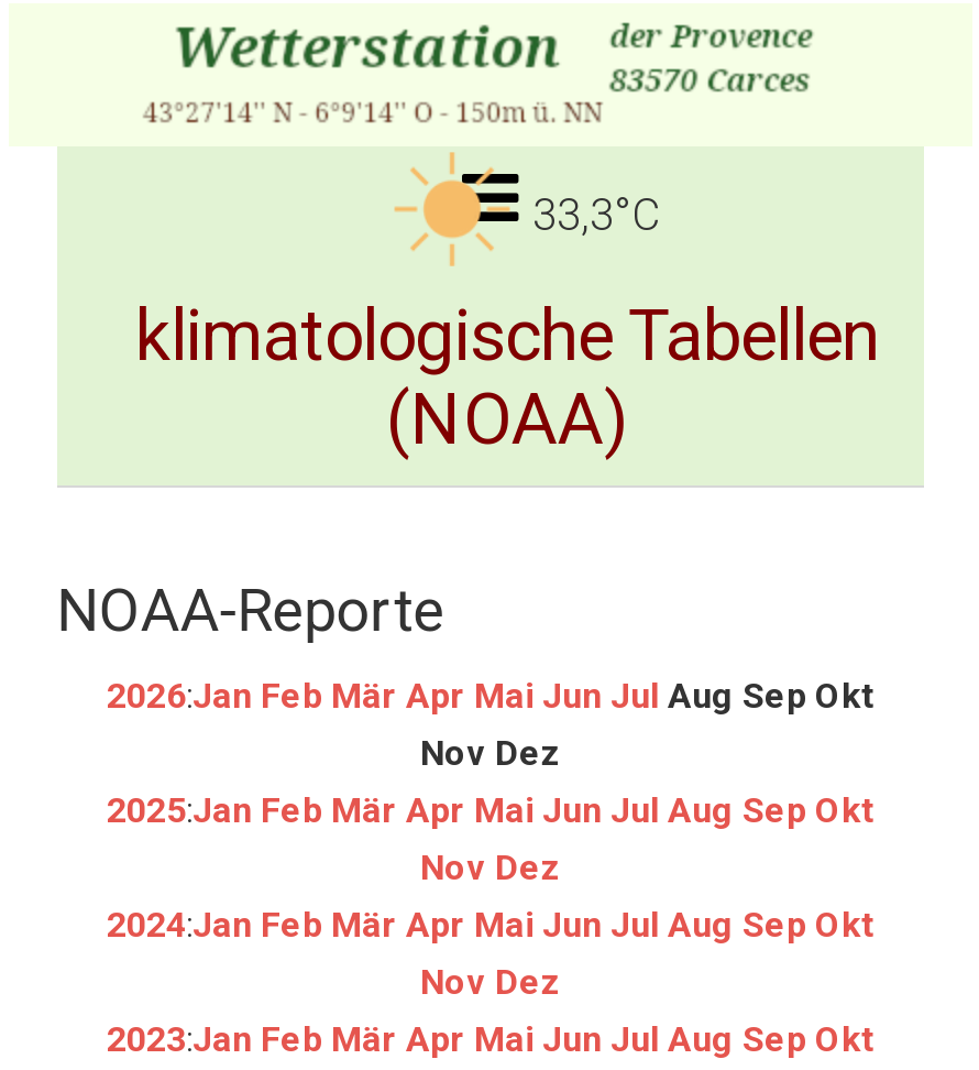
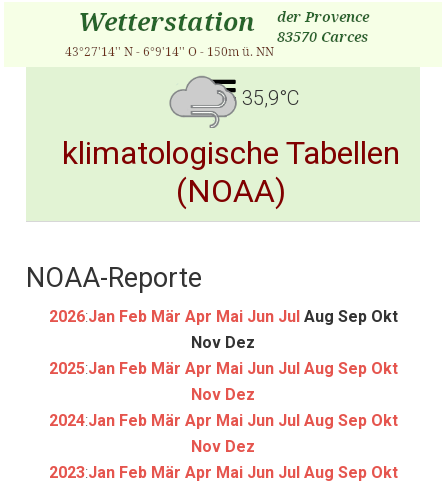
- [image]
- 33,3°C
+ [image]
+ 35,9°C
